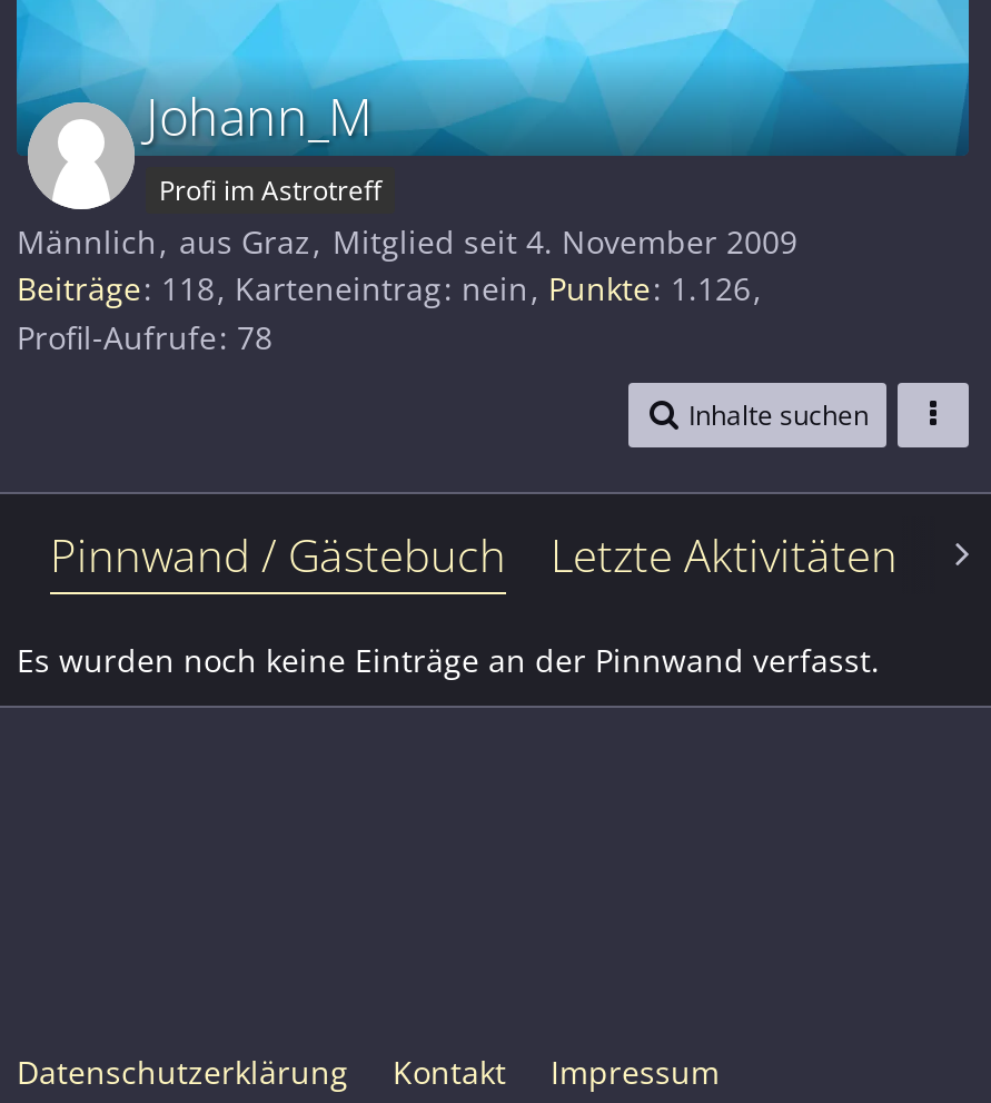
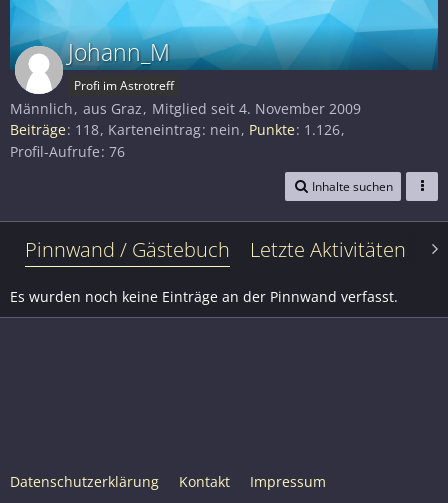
- Profil-Aufrufe 78
+ Profil-Aufrufe 76
